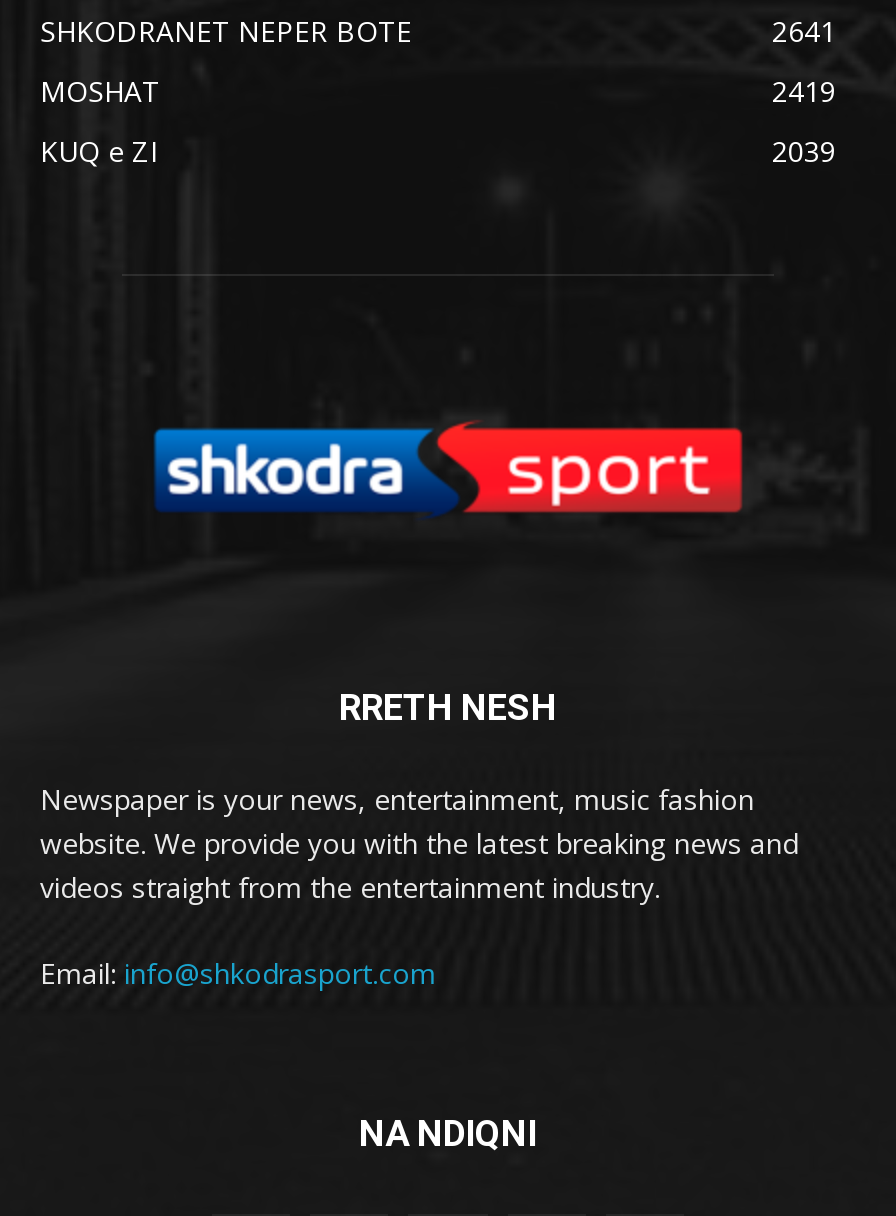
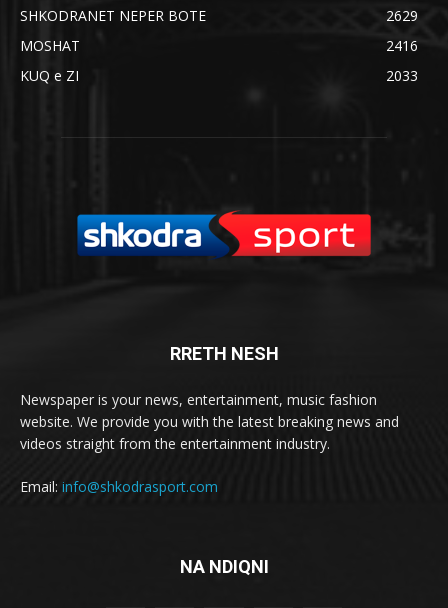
- 2641
+ 2629

- 2419
+ 2416

- 2039
+ 2033
